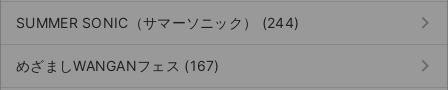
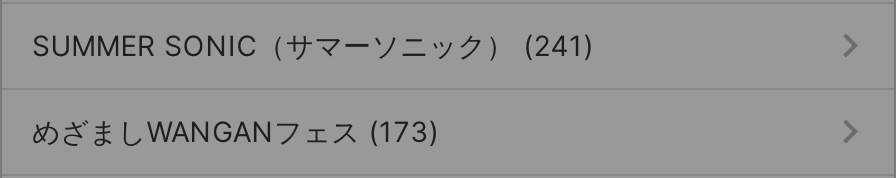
- SUMMER SONIC（サマーソニック） (244)
+ SUMMER SONIC（サマーソニック） (241)

- めざましWANGANフェス (167)
+ めざましWANGANフェス (173)
